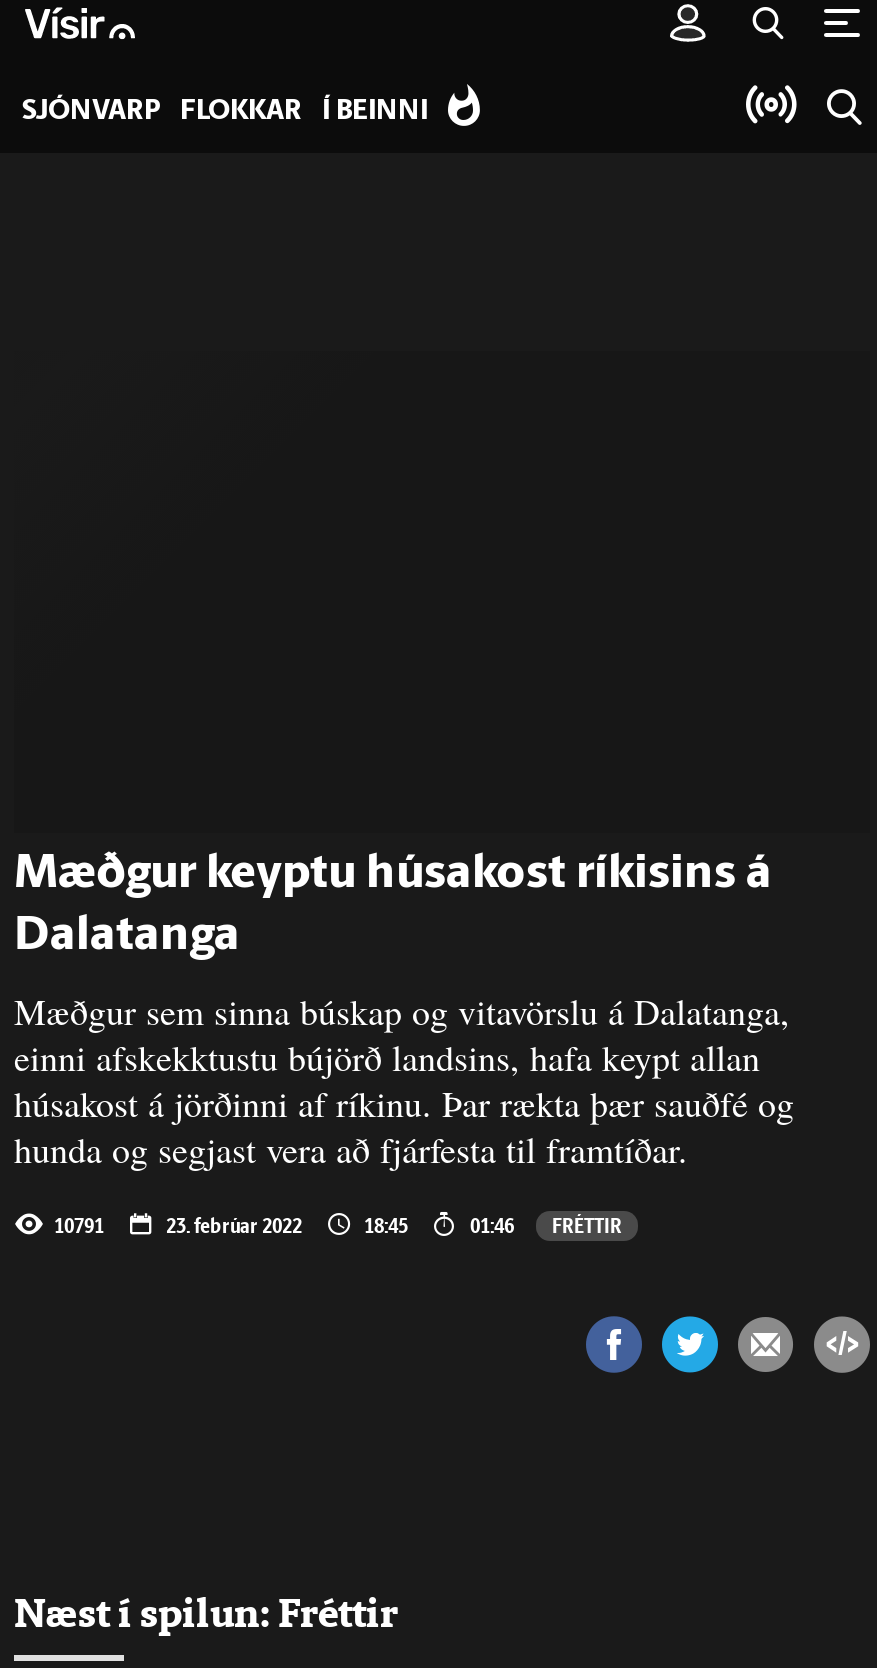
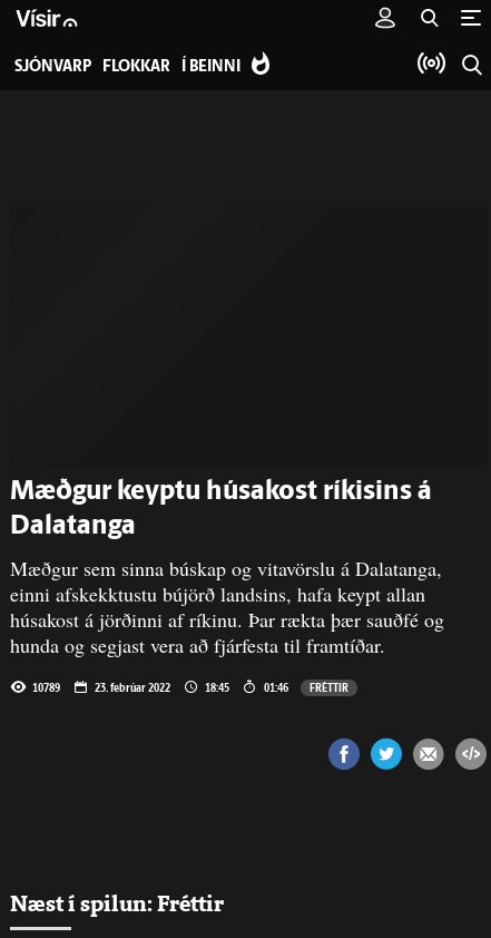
- 10791 23. febrúar 2022 18:45 01:46 FRÉTTIR
+ 10789 23. febrúar 2022 18:45 01:46 FRÉTTIR
